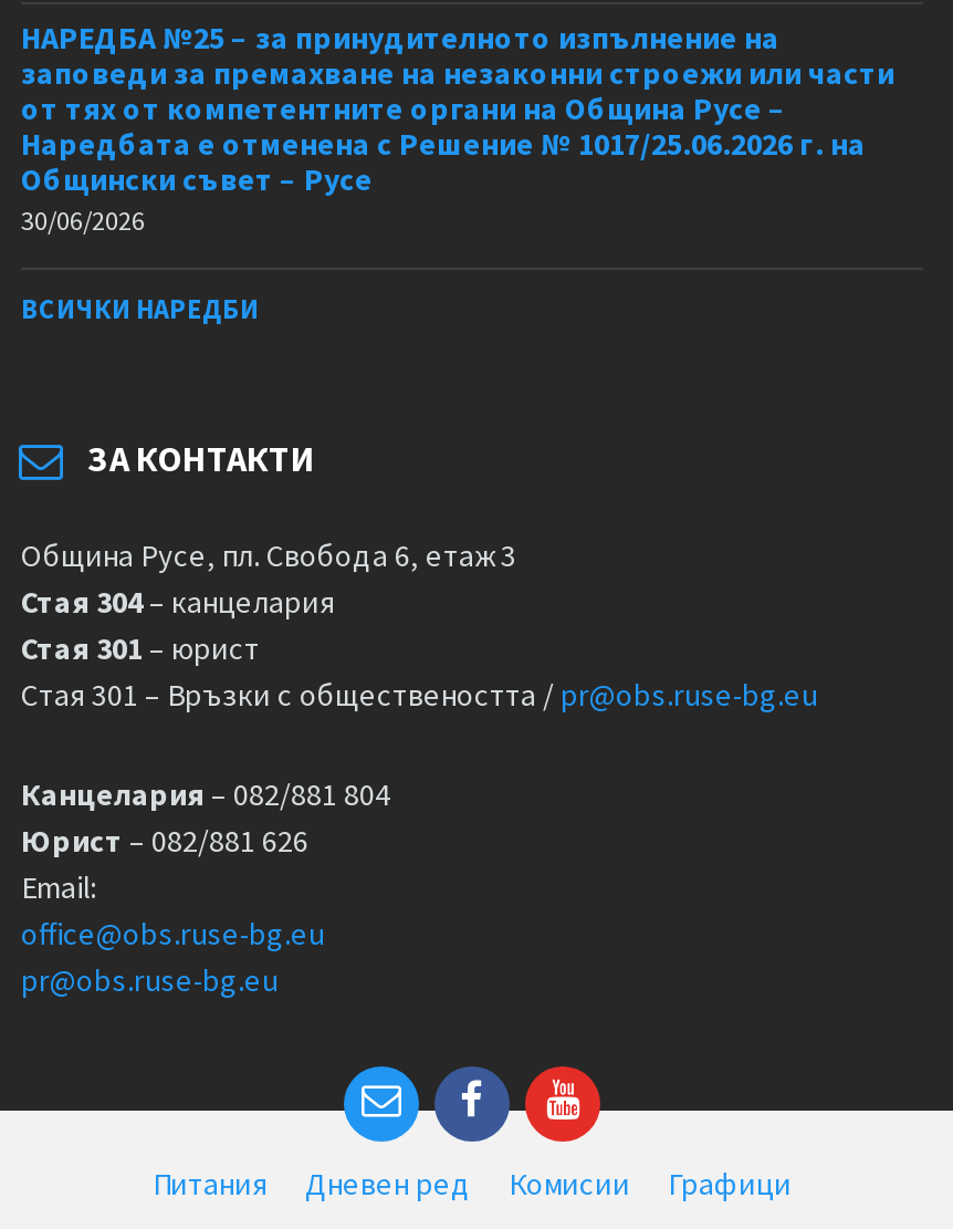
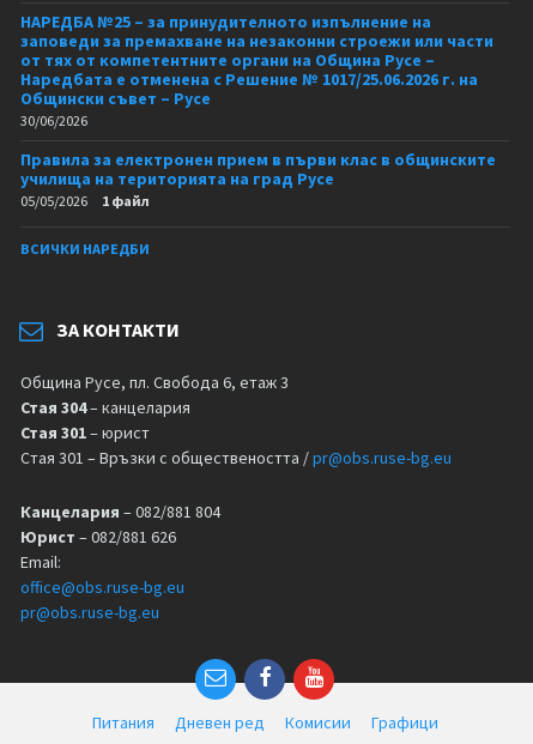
+ Правила за електронен прием в първи клас в общинските
+ училища на територията на град Русе
+ 05/05/2026
+ 1 файл
